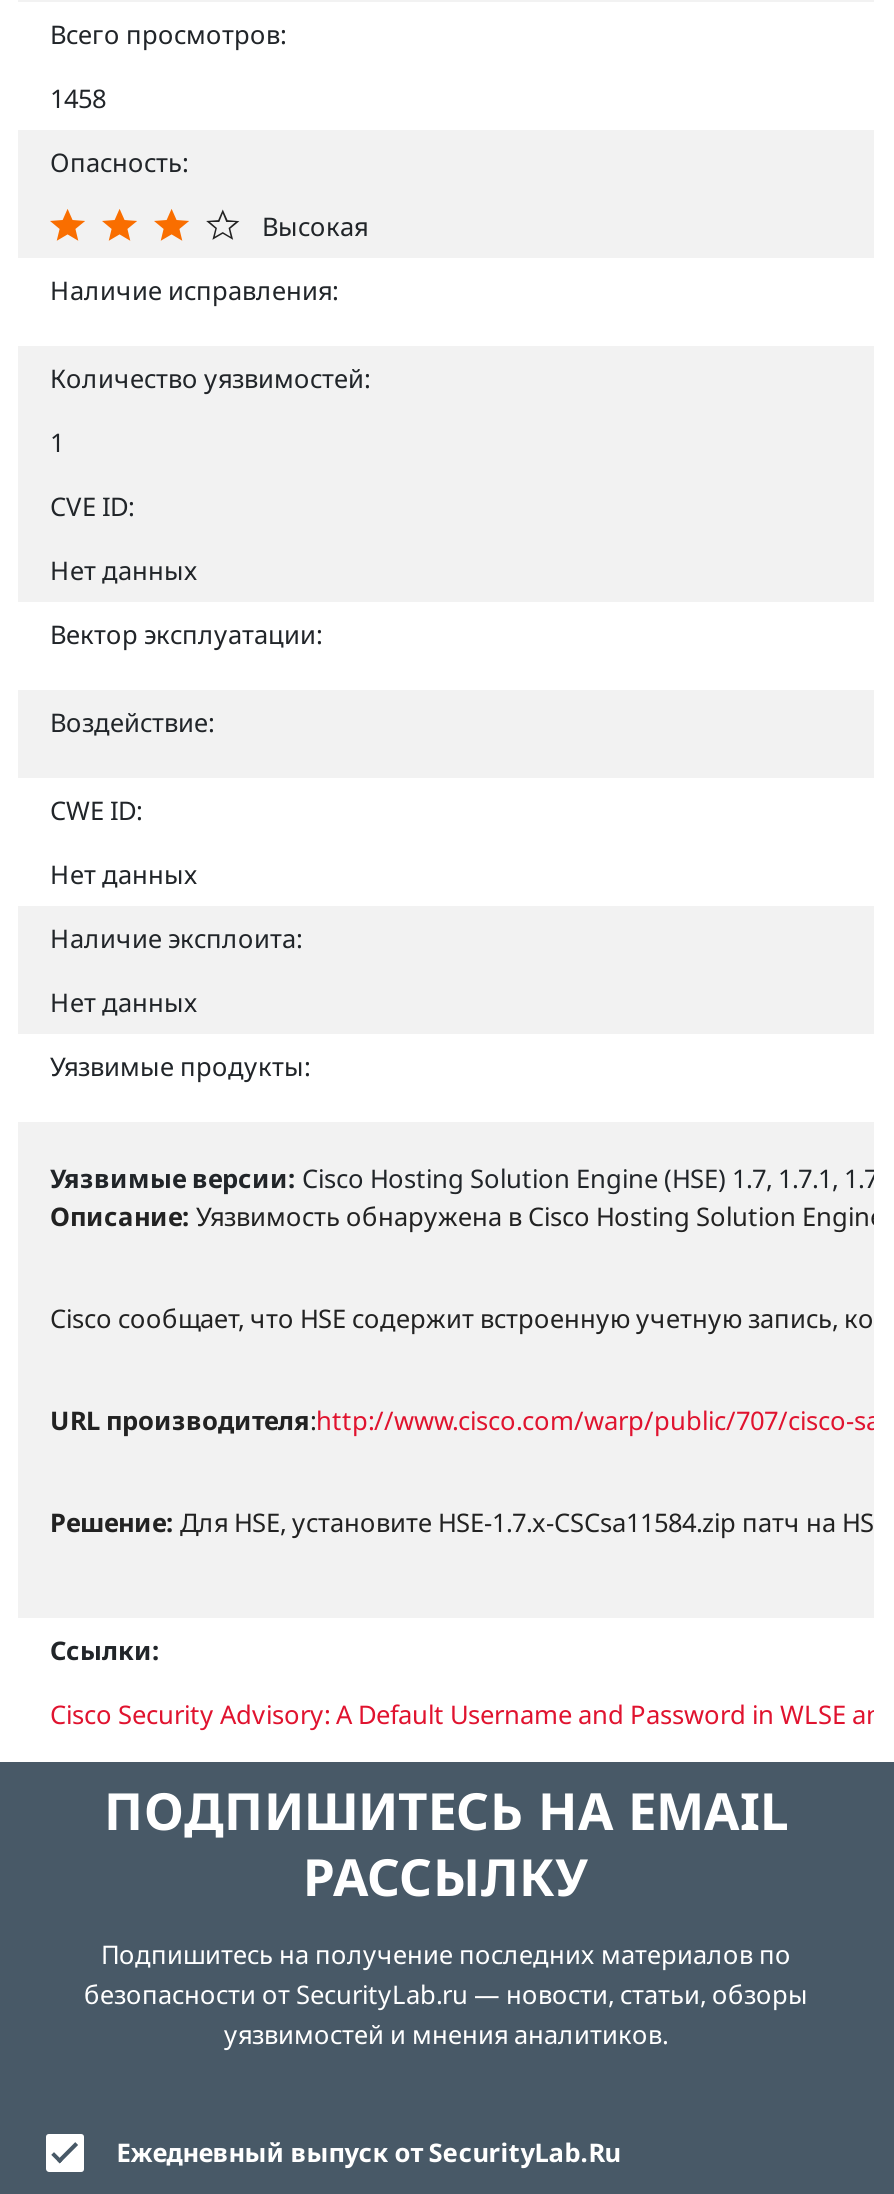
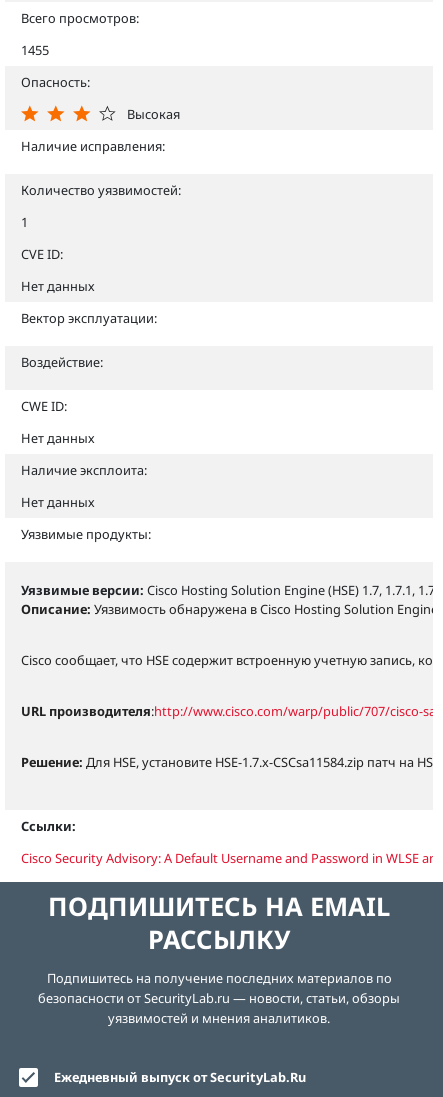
- 1458
+ 1455
